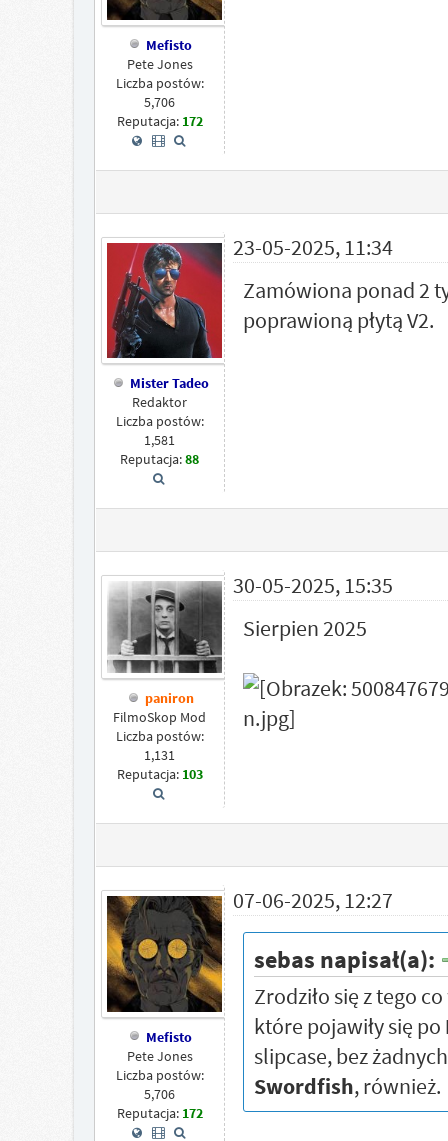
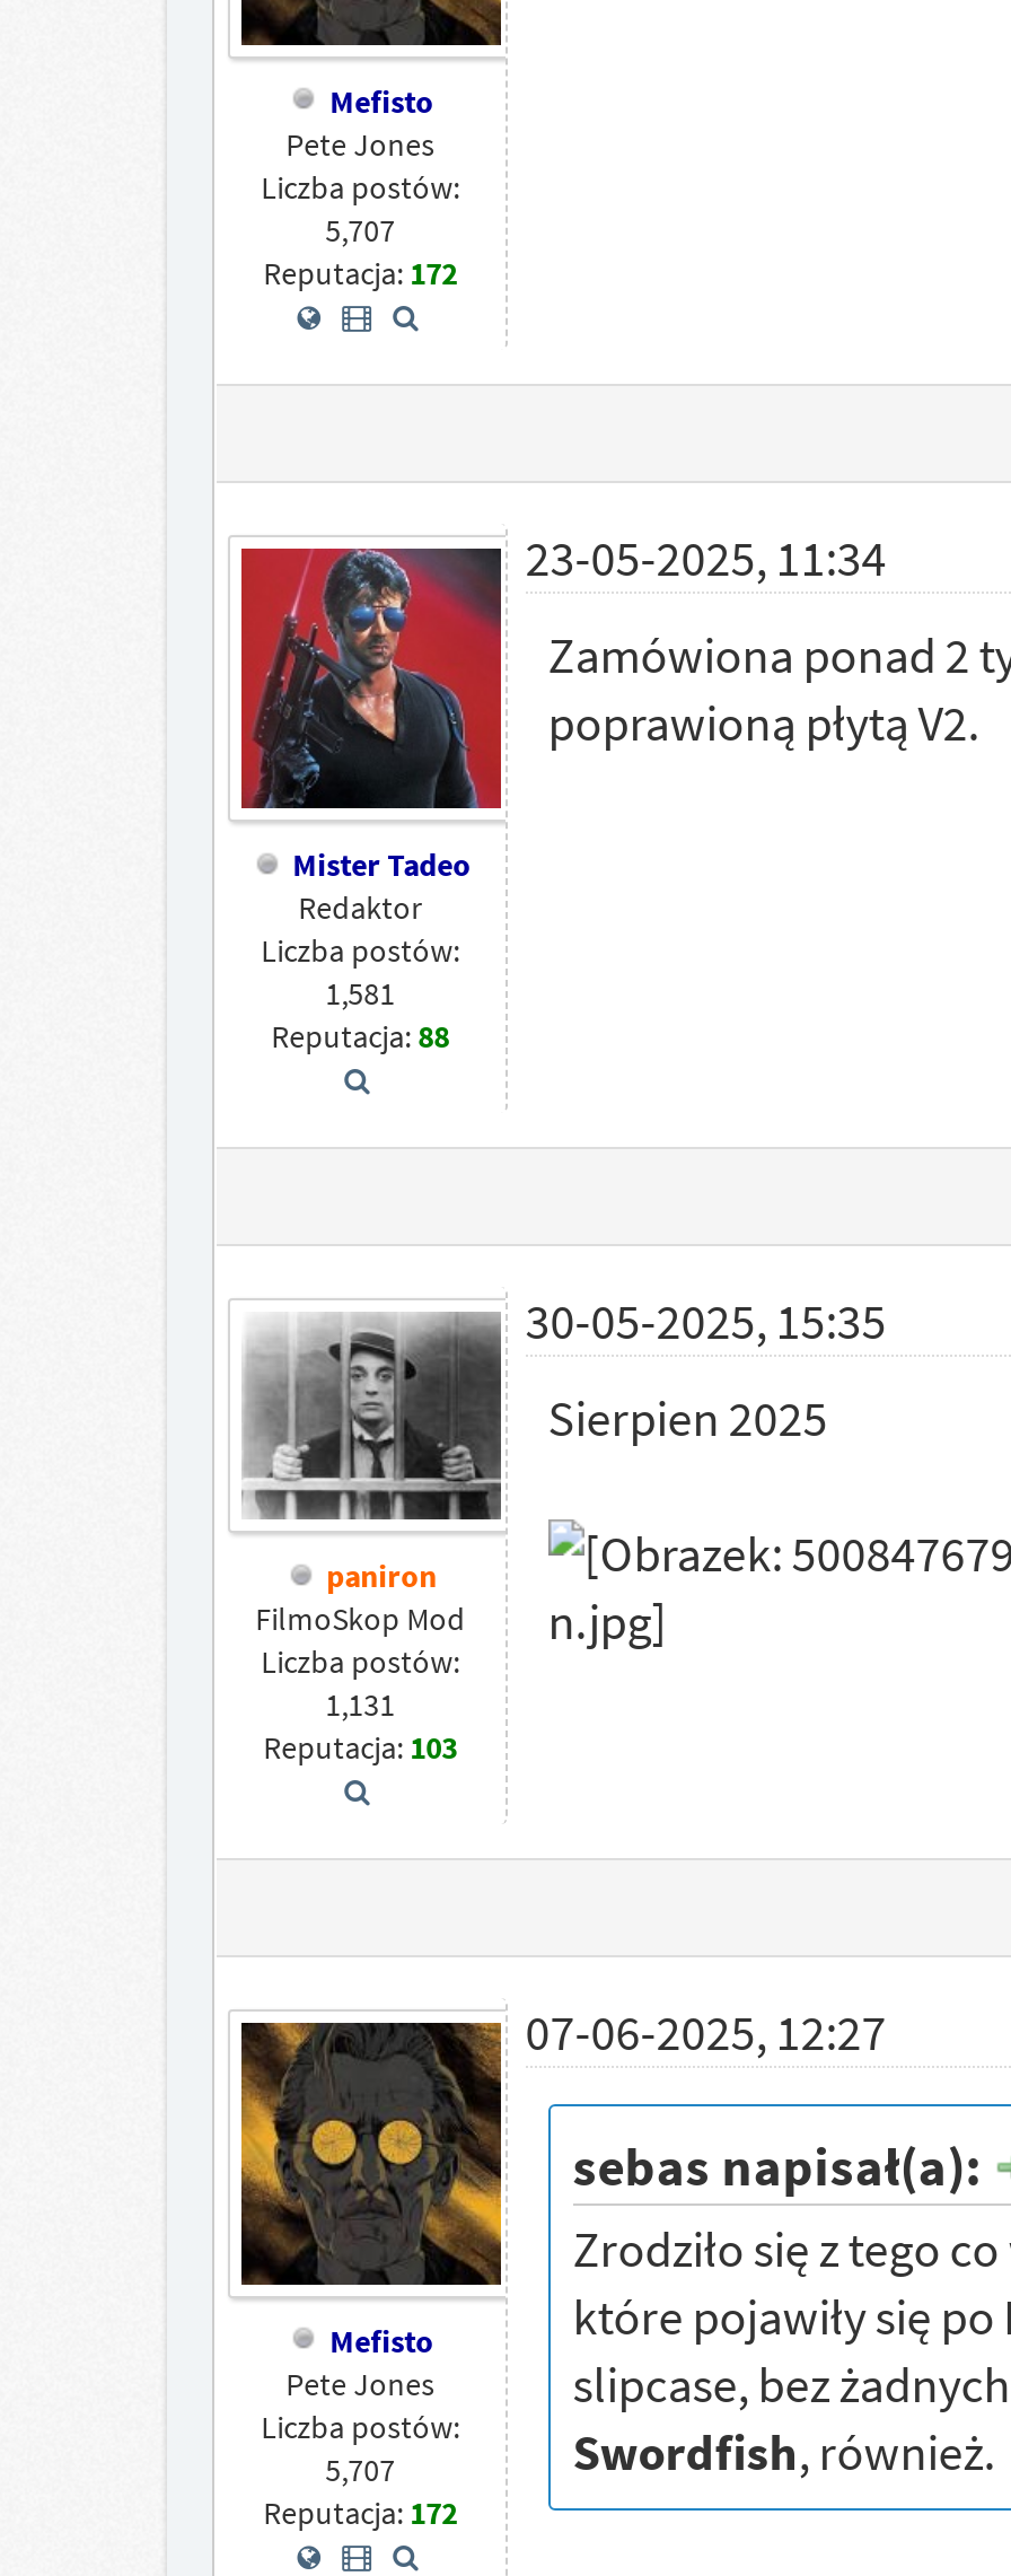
- 5,706
+ 5,707

- 5,706
+ 5,707
